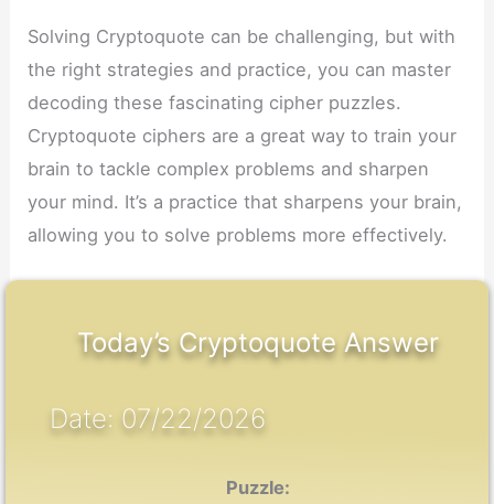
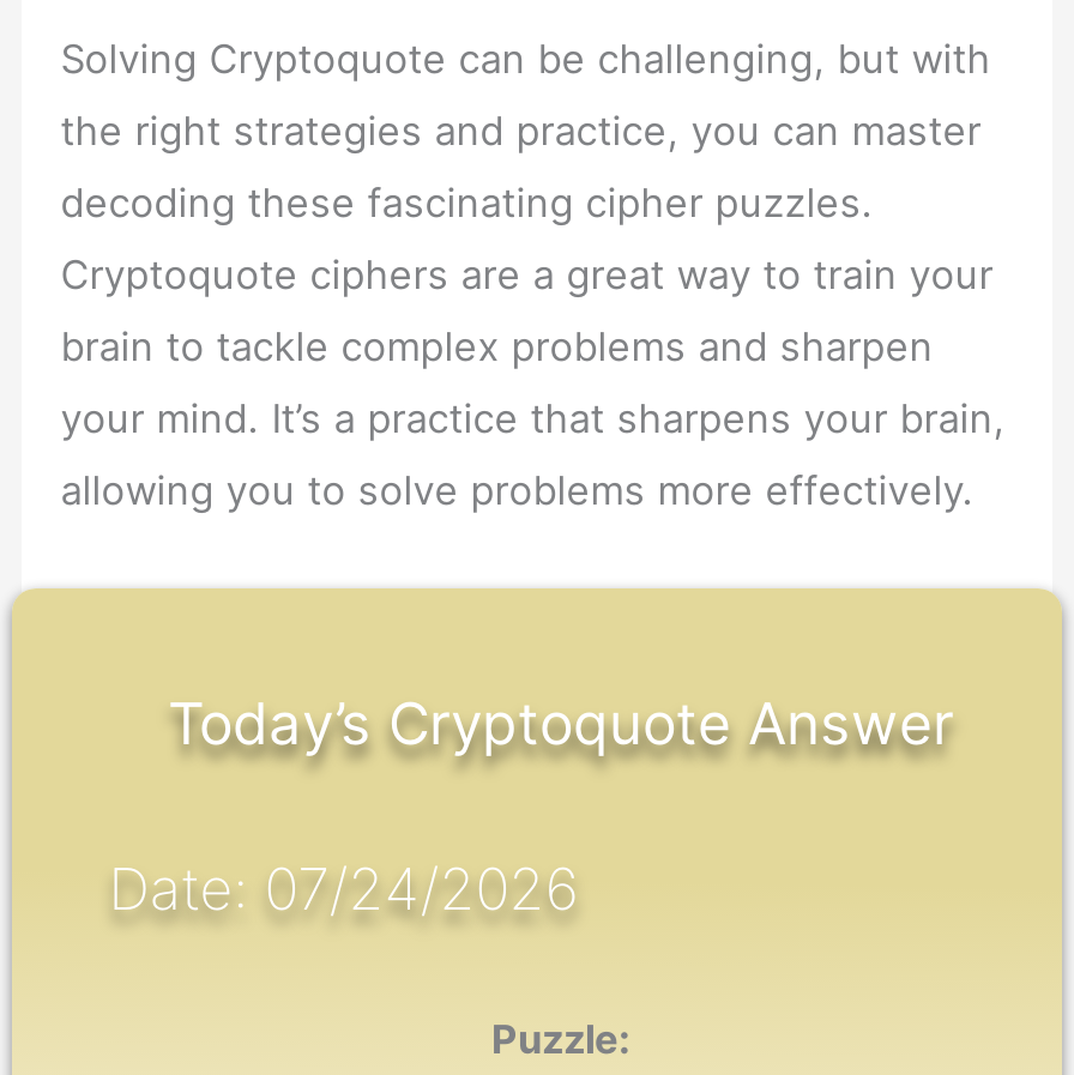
- Date: 07/22/2026
+ Date: 07/24/2026
